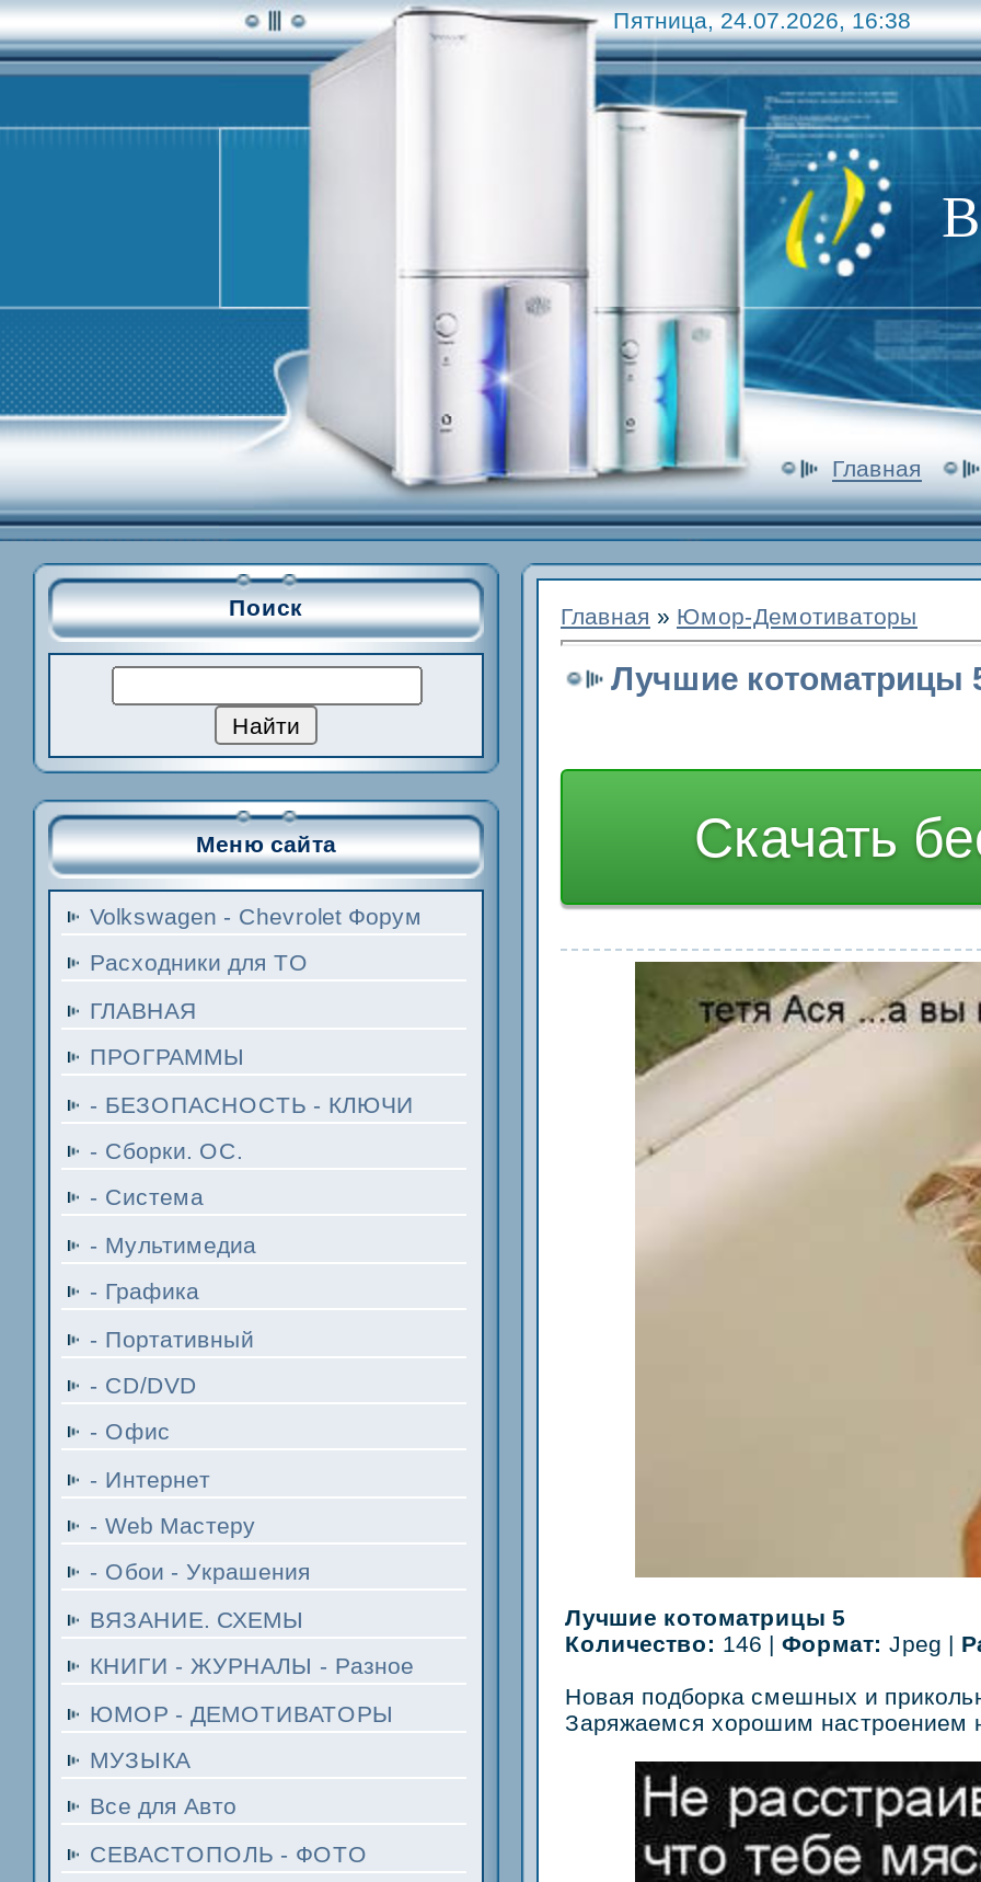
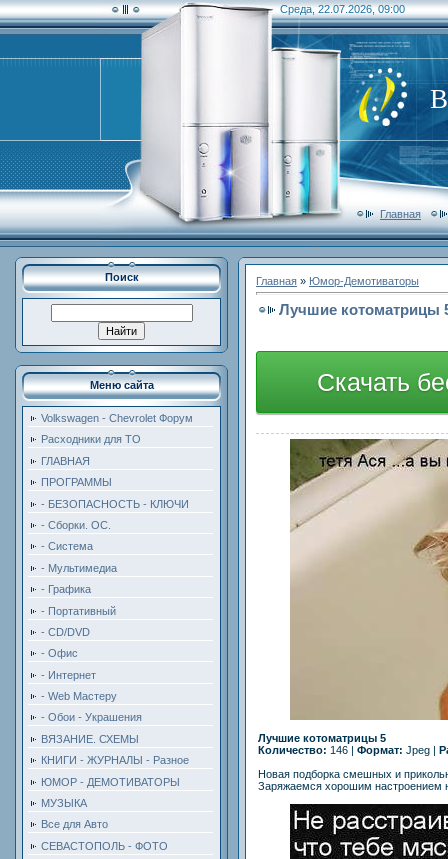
- Пятница, 24.07.2026, 16:38
+ Среда, 22.07.2026, 09:00
